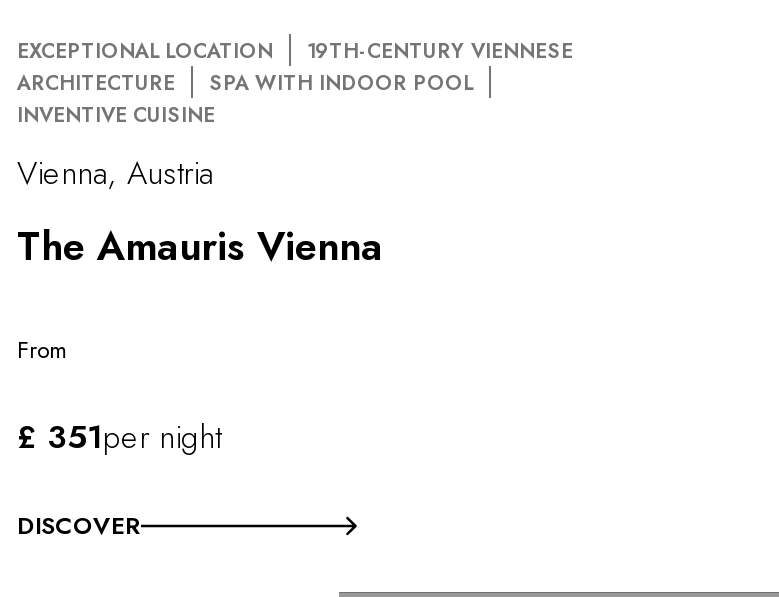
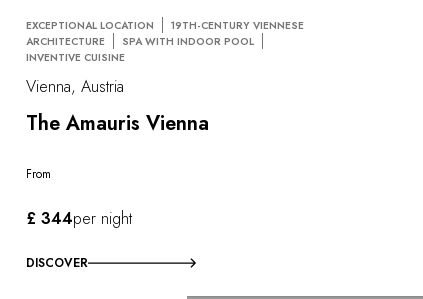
- £ 351per night
+ £ 344per night
